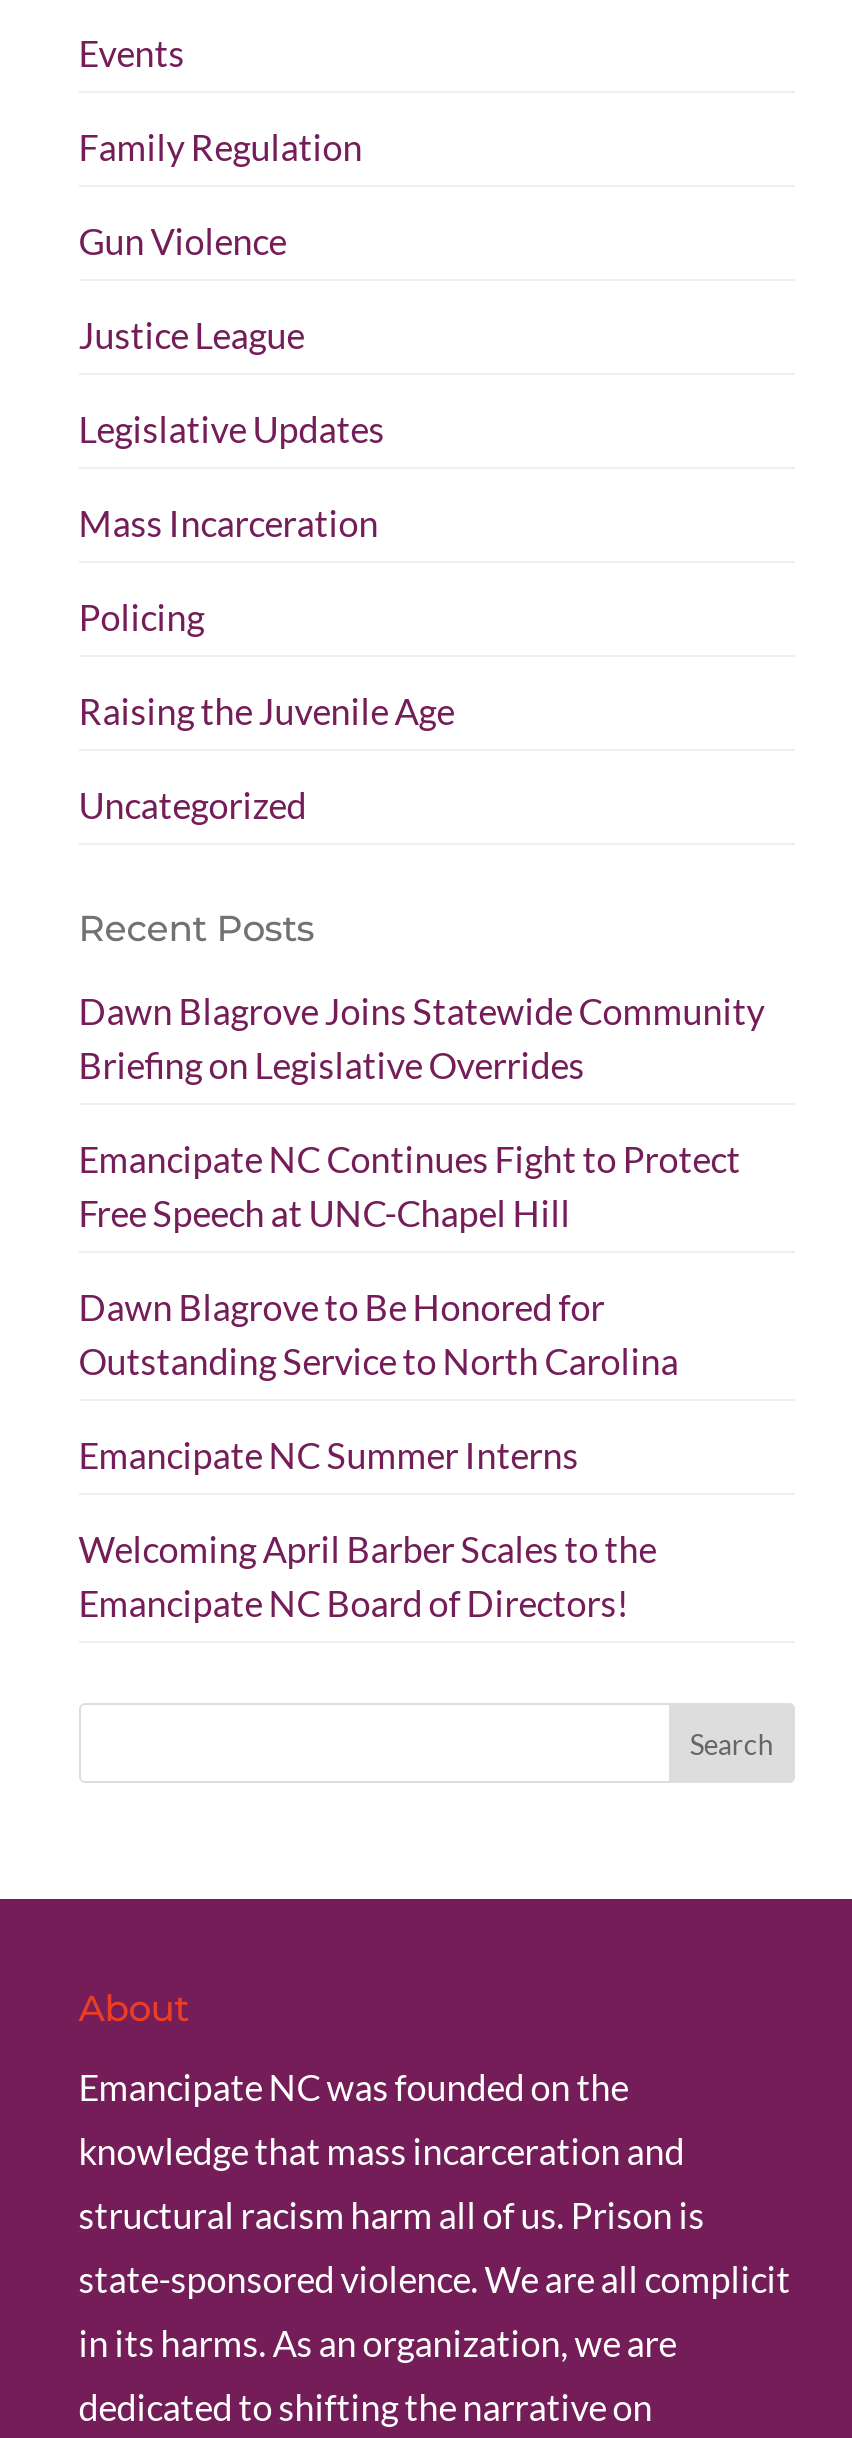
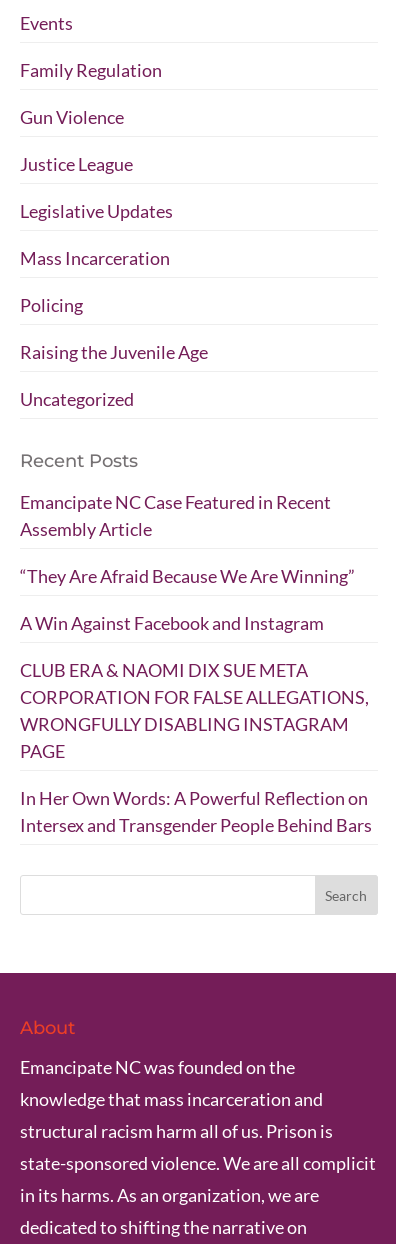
- Dawn Blagrove Joins Statewide Community
- Briefing on Legislative Overrides
+ Emancipate NC Case Featured in Recent
+ Assembly Article

- Emancipate NC Continues Fight to Protect
- Free Speech at UNC-Chapel Hill
+ “They Are Afraid Because We Are Winning”

- Dawn Blagrove to Be Honored for
- Outstanding Service to North Carolina
+ A Win Against Facebook and Instagram

- Emancipate NC Summer Interns
+ CLUB ERA & NAOMI DIX SUE META
+ CORPORATION FOR FALSE ALLEGATIONS,
+ WRONGFULLY DISABLING INSTAGRAM
+ PAGE

- Welcoming April Barber Scales to the
- Emancipate NC Board of Directors!
+ In Her Own Words: A Powerful Reflection on
+ Intersex and Transgender People Behind Bars
